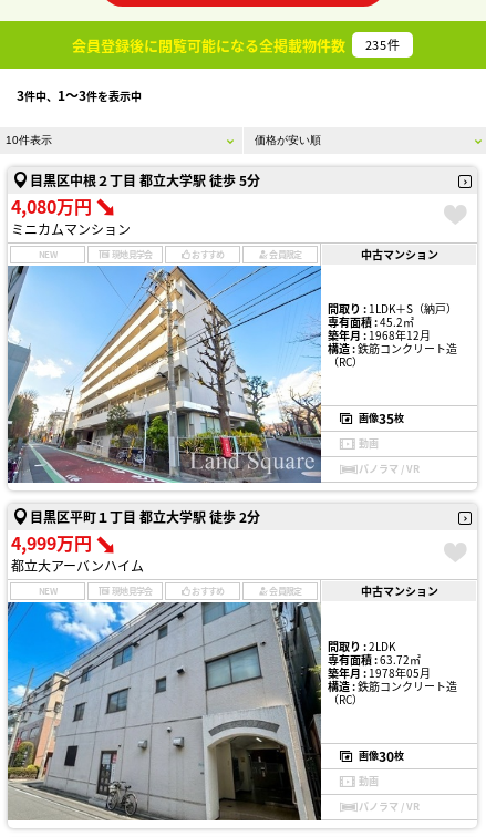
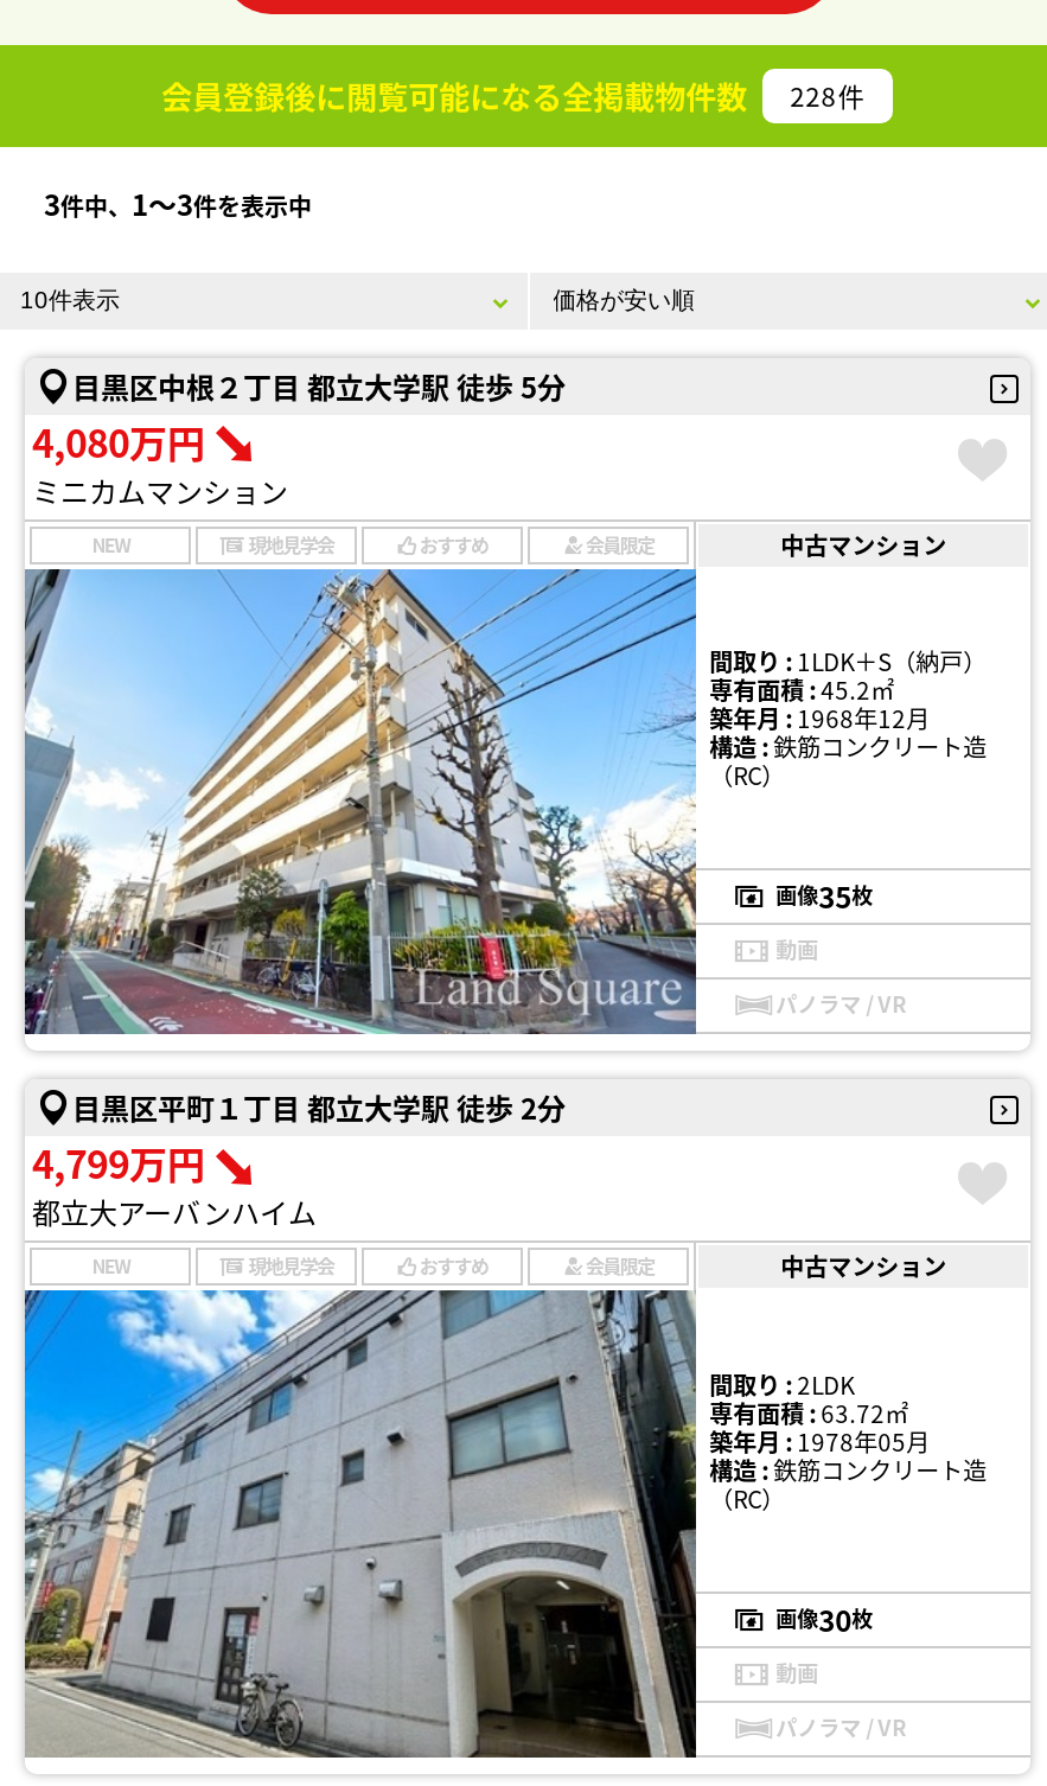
- 会員登録後に閲覧可能になる全掲載物件数 235件
+ 会員登録後に閲覧可能になる全掲載物件数 228件

- 4,999万円
+ 4,799万円
